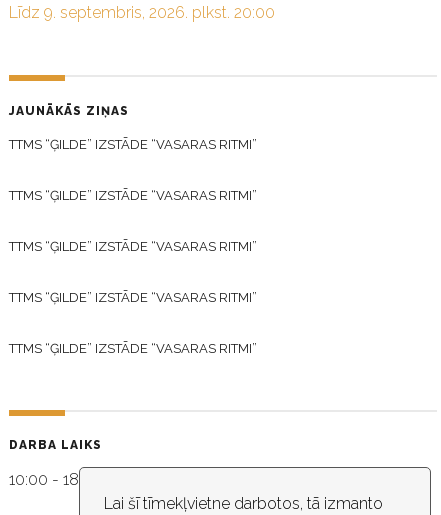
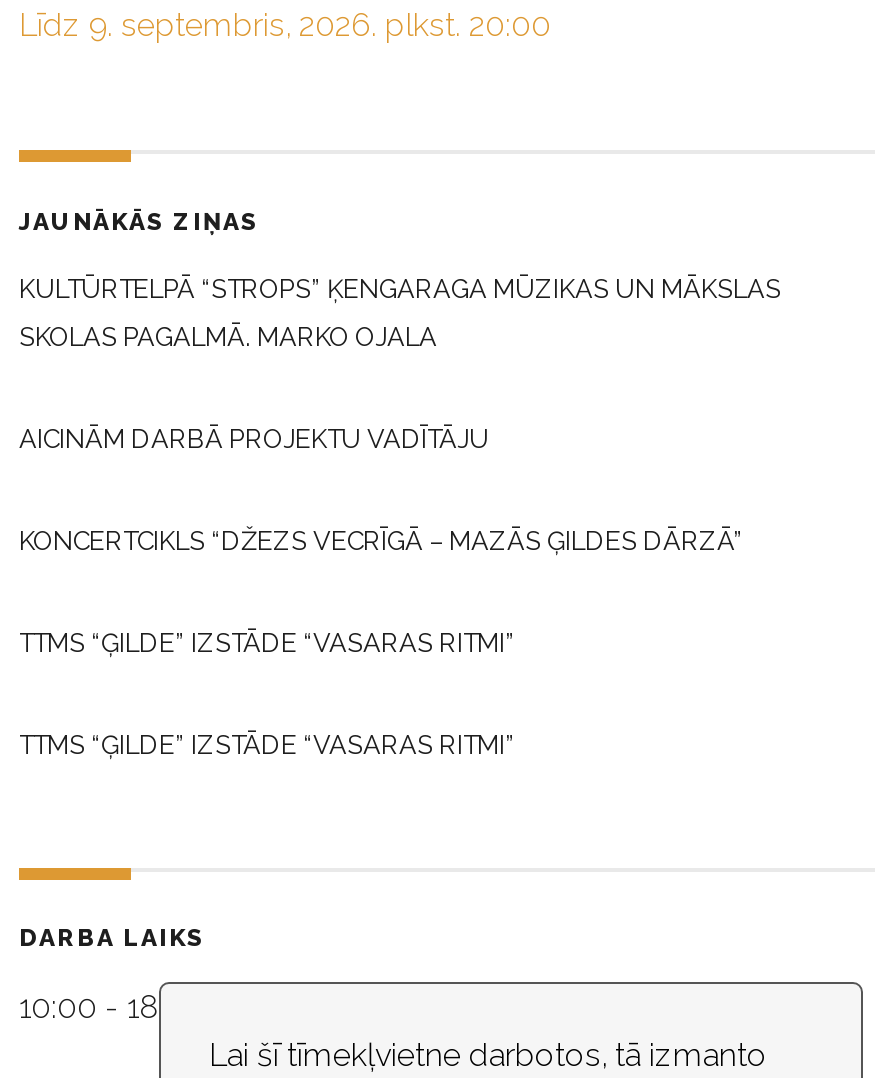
- TTMS “ĢILDE” IZSTĀDE “VASARAS RITMI”
- TTMS “ĢILDE” IZSTĀDE “VASARAS RITMI”
- TTMS “ĢILDE” IZSTĀDE “VASARAS RITMI”
+ KULTŪRTELPĀ “STROPS” ĶENGARAGA MŪZIKAS UN MĀKSLAS
+ SKOLAS PAGALMĀ. MARKO OJALA
+ AICINĀM DARBĀ PROJEKTU VADĪTĀJU
+ KONCERTCIKLS “DŽEZS VECRĪGĀ – MAZĀS ĢILDES DĀRZĀ”
